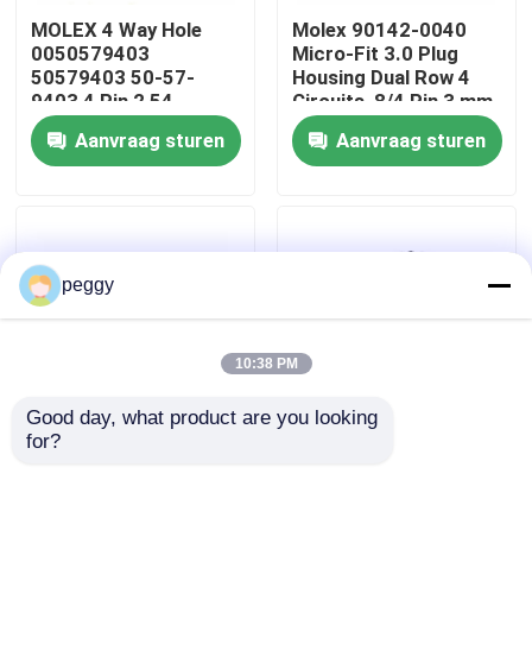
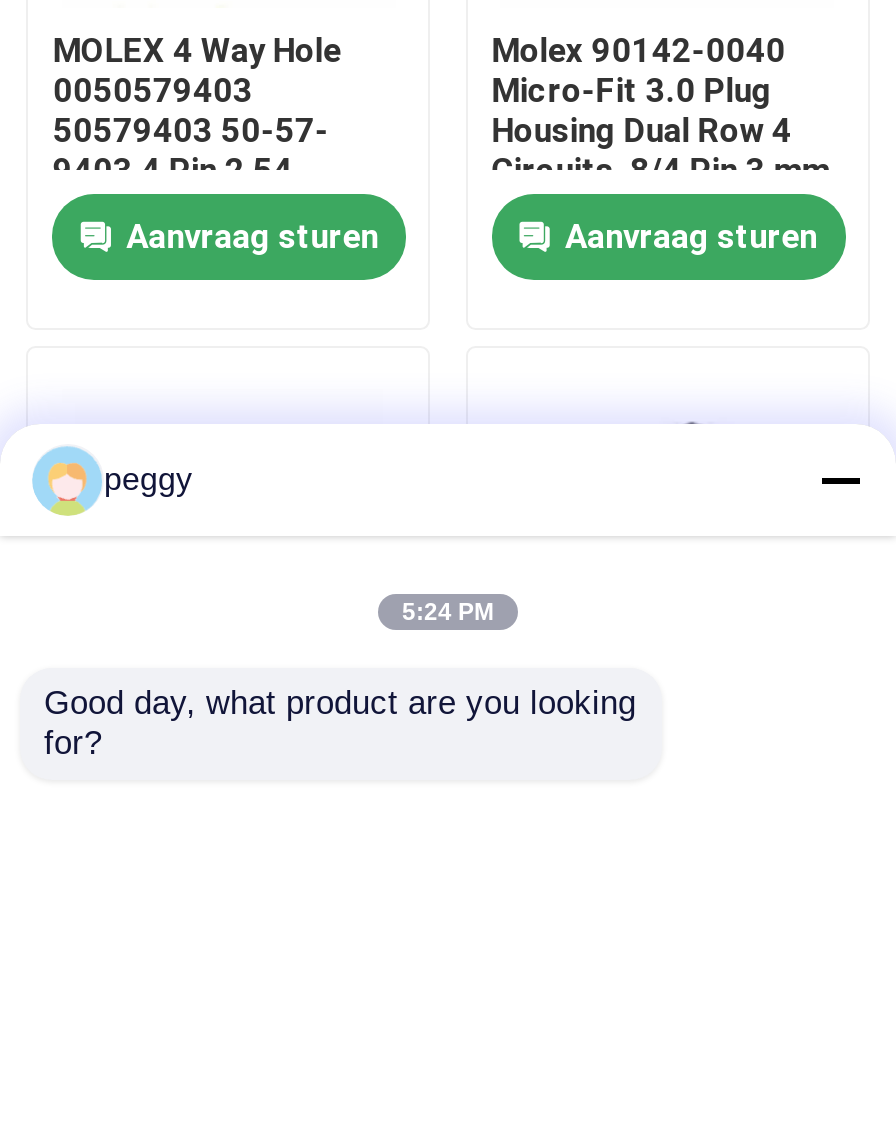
- 10:38 PM
+ 5:24 PM
